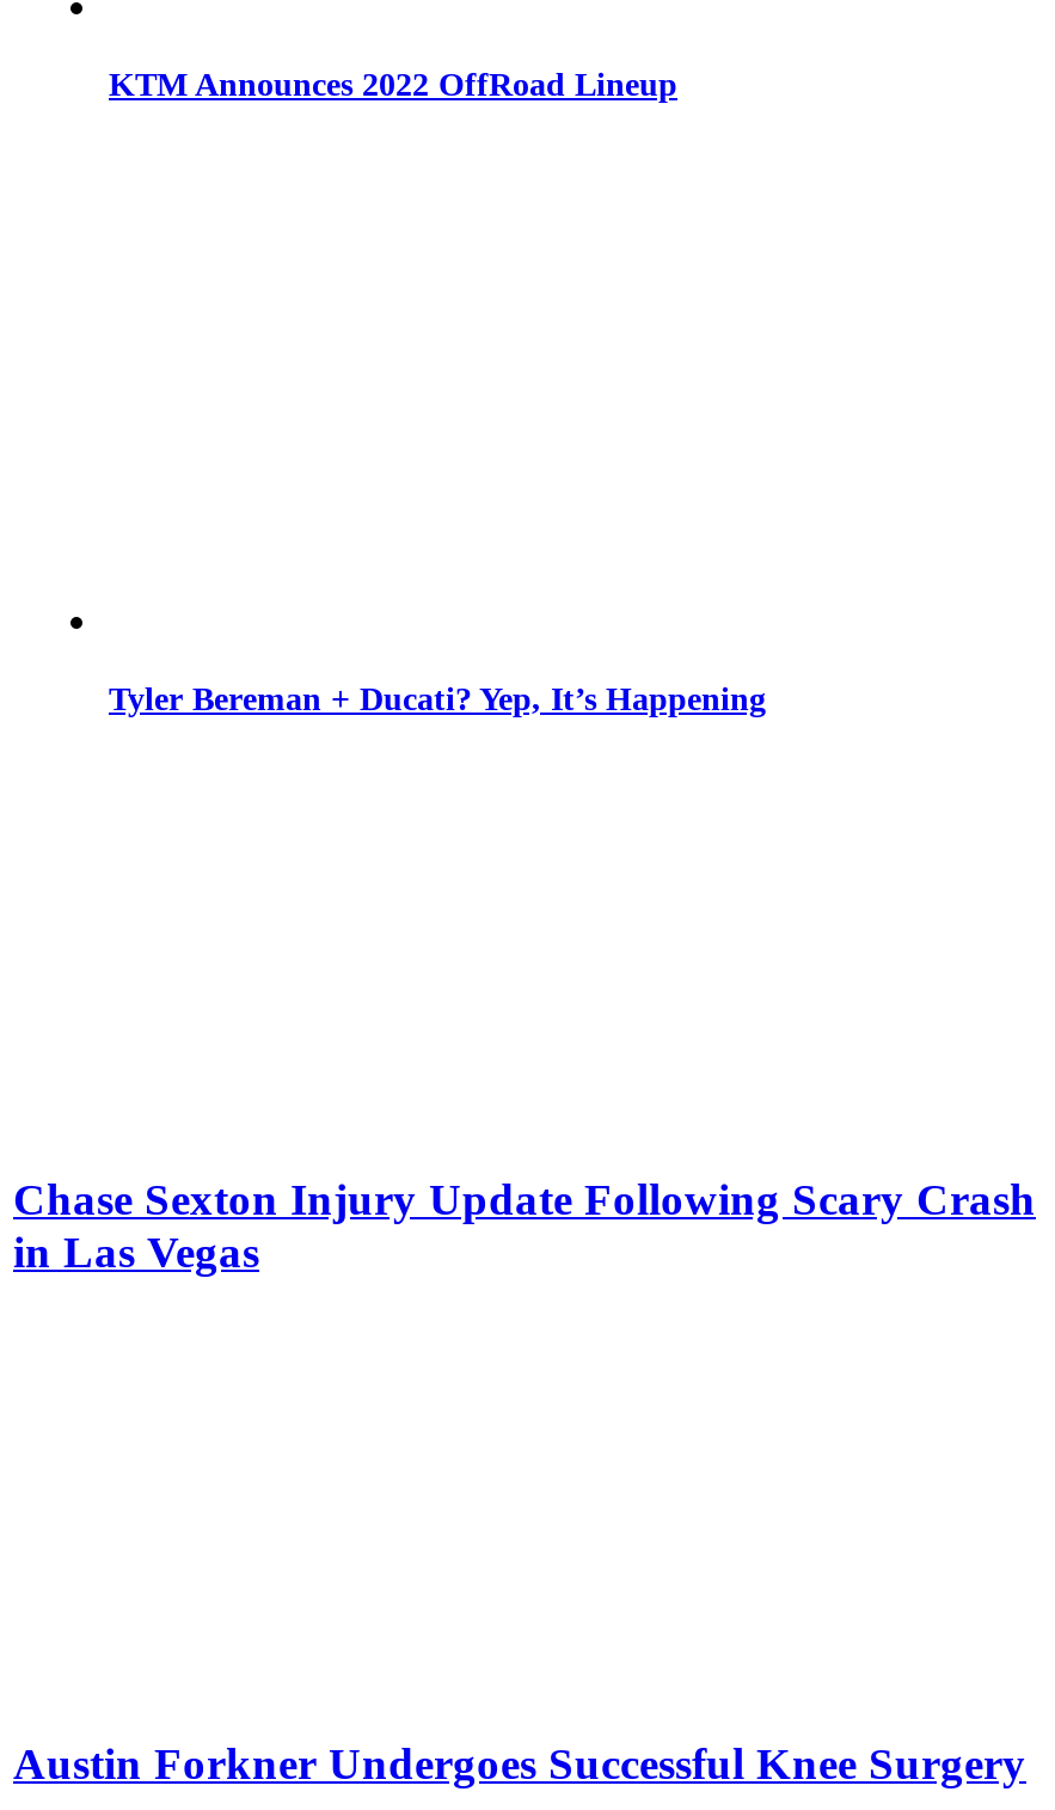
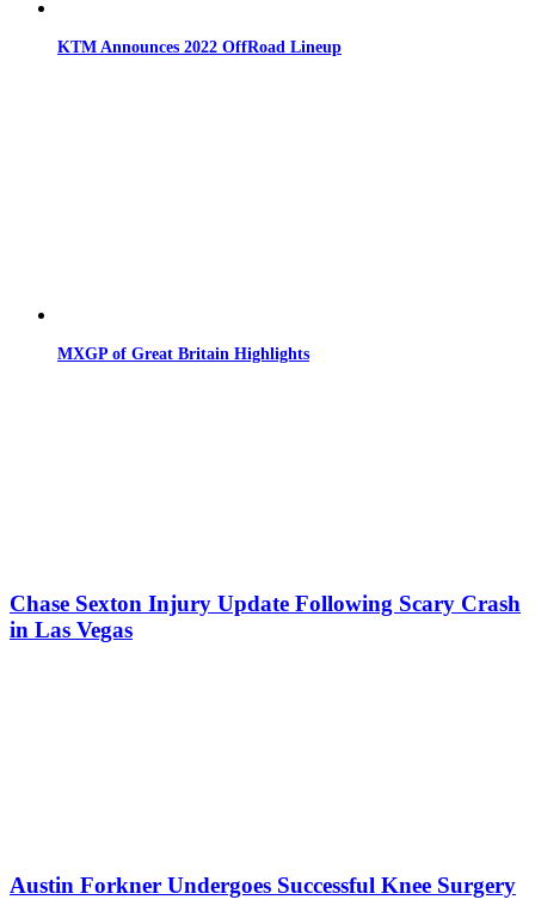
- Tyler Bereman + Ducati? Yep, It’s Happening
+ MXGP of Great Britain Highlights
